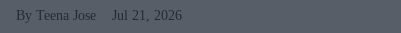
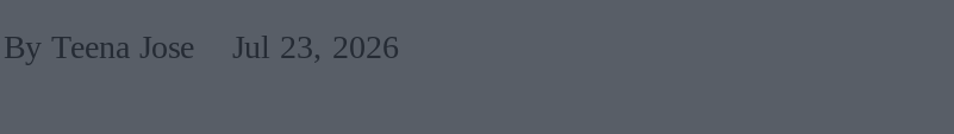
- Teena Jose Jul 21, 2026
+ Teena Jose Jul 23, 2026
